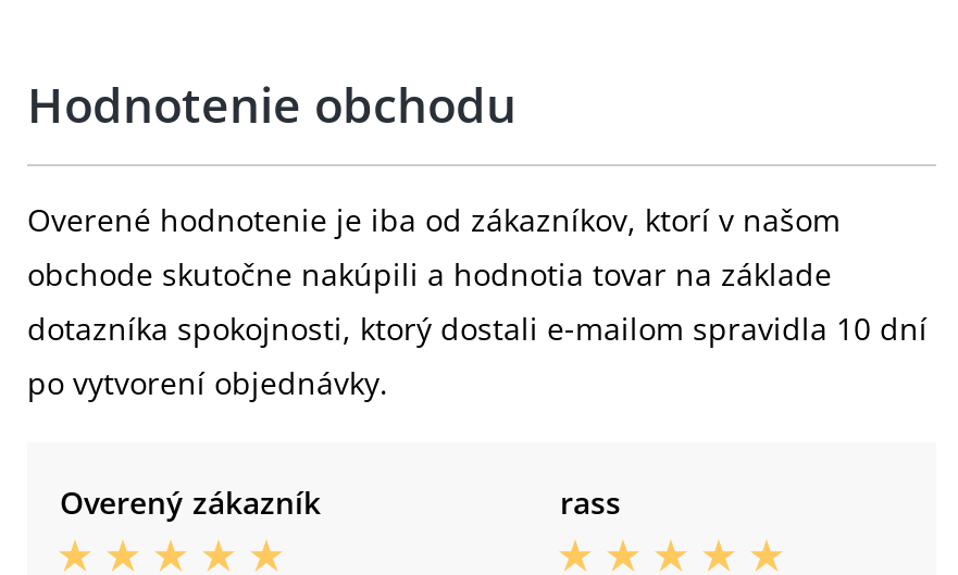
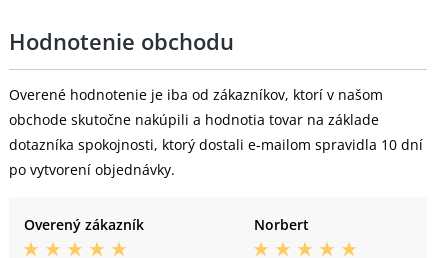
- rass
+ Norbert
